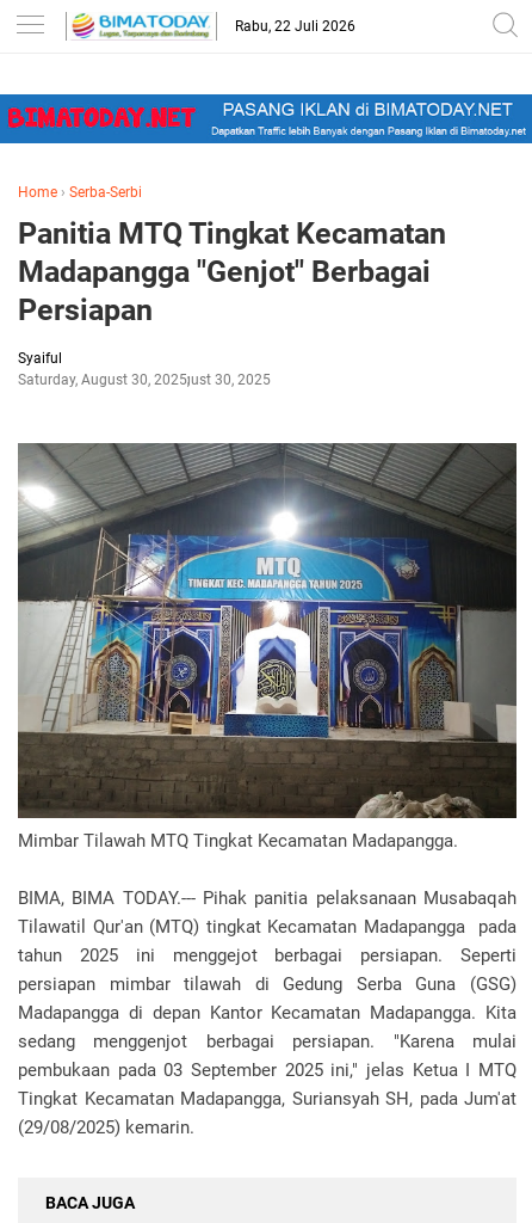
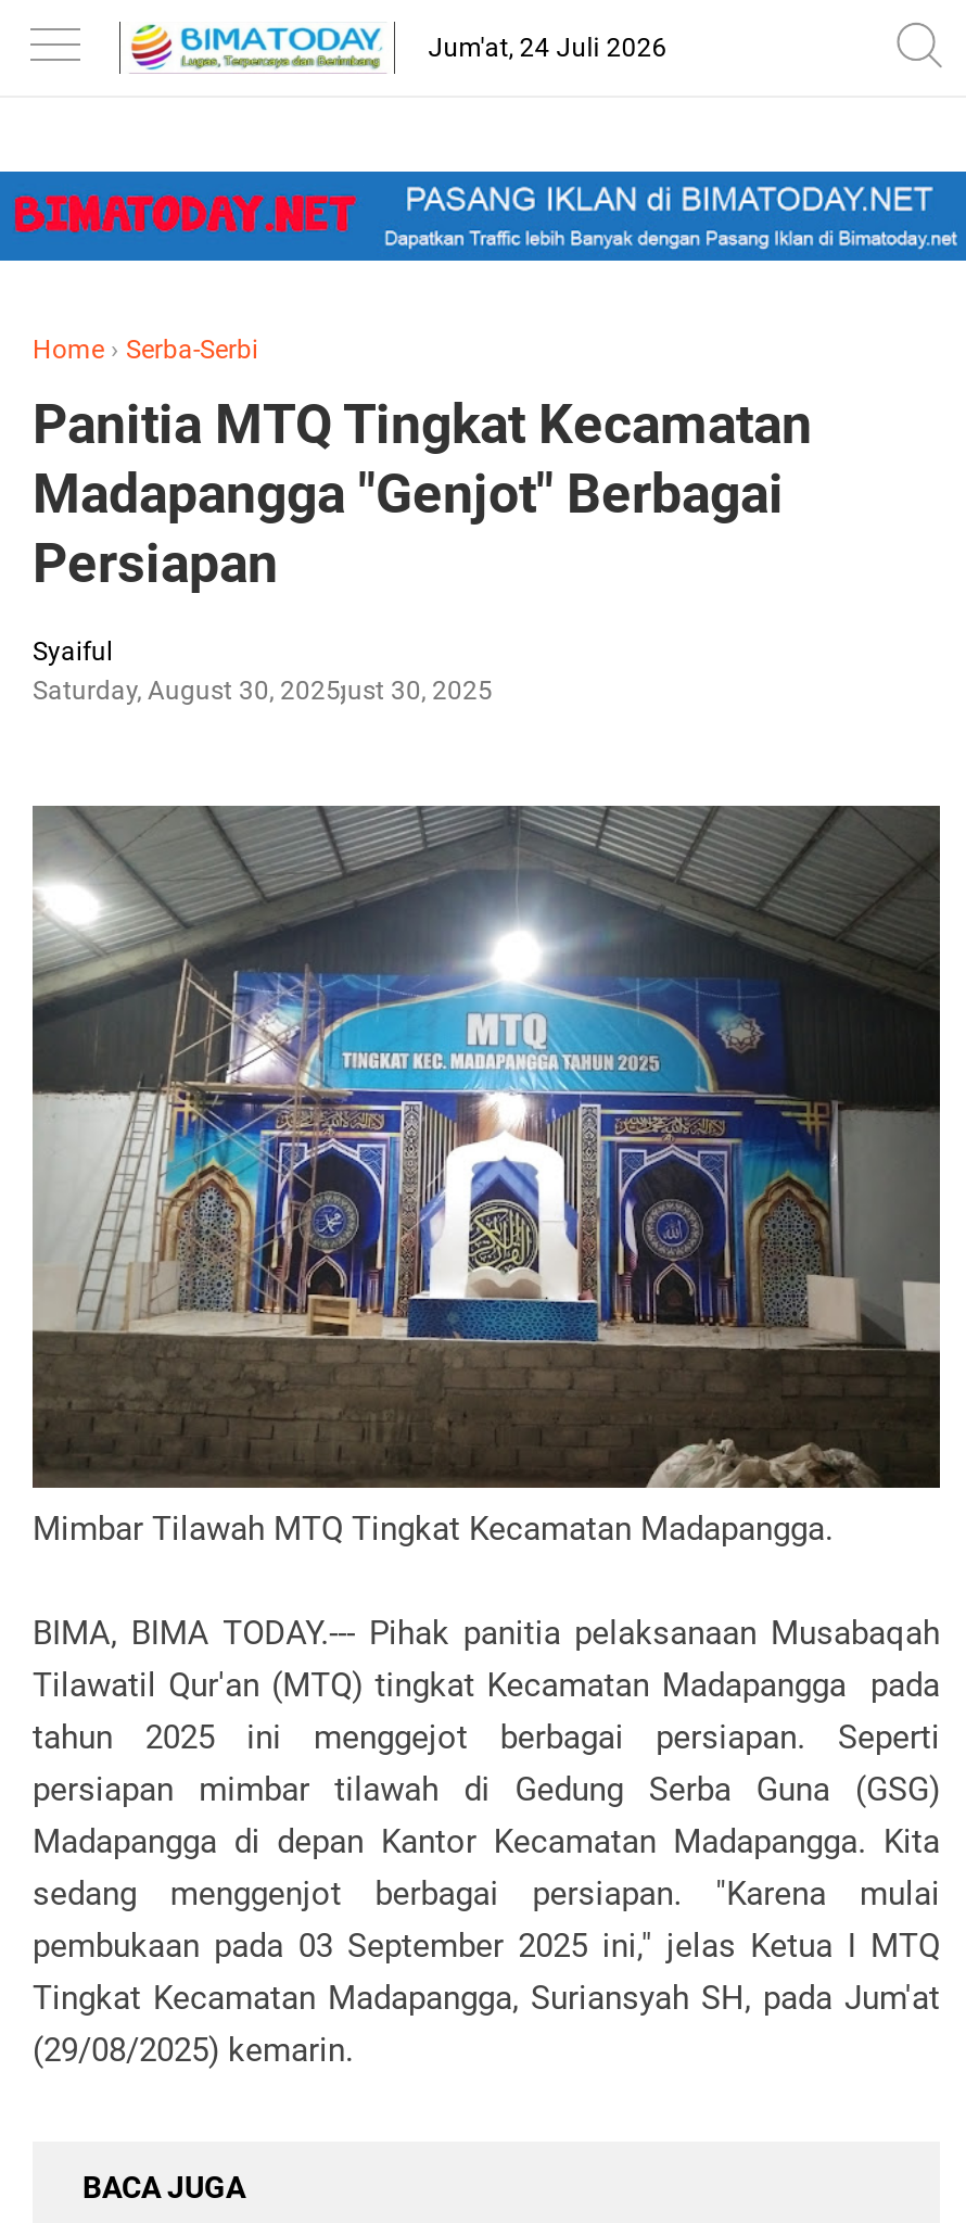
- Rabu, 22 Juli 2026
+ Jum'at, 24 Juli 2026
